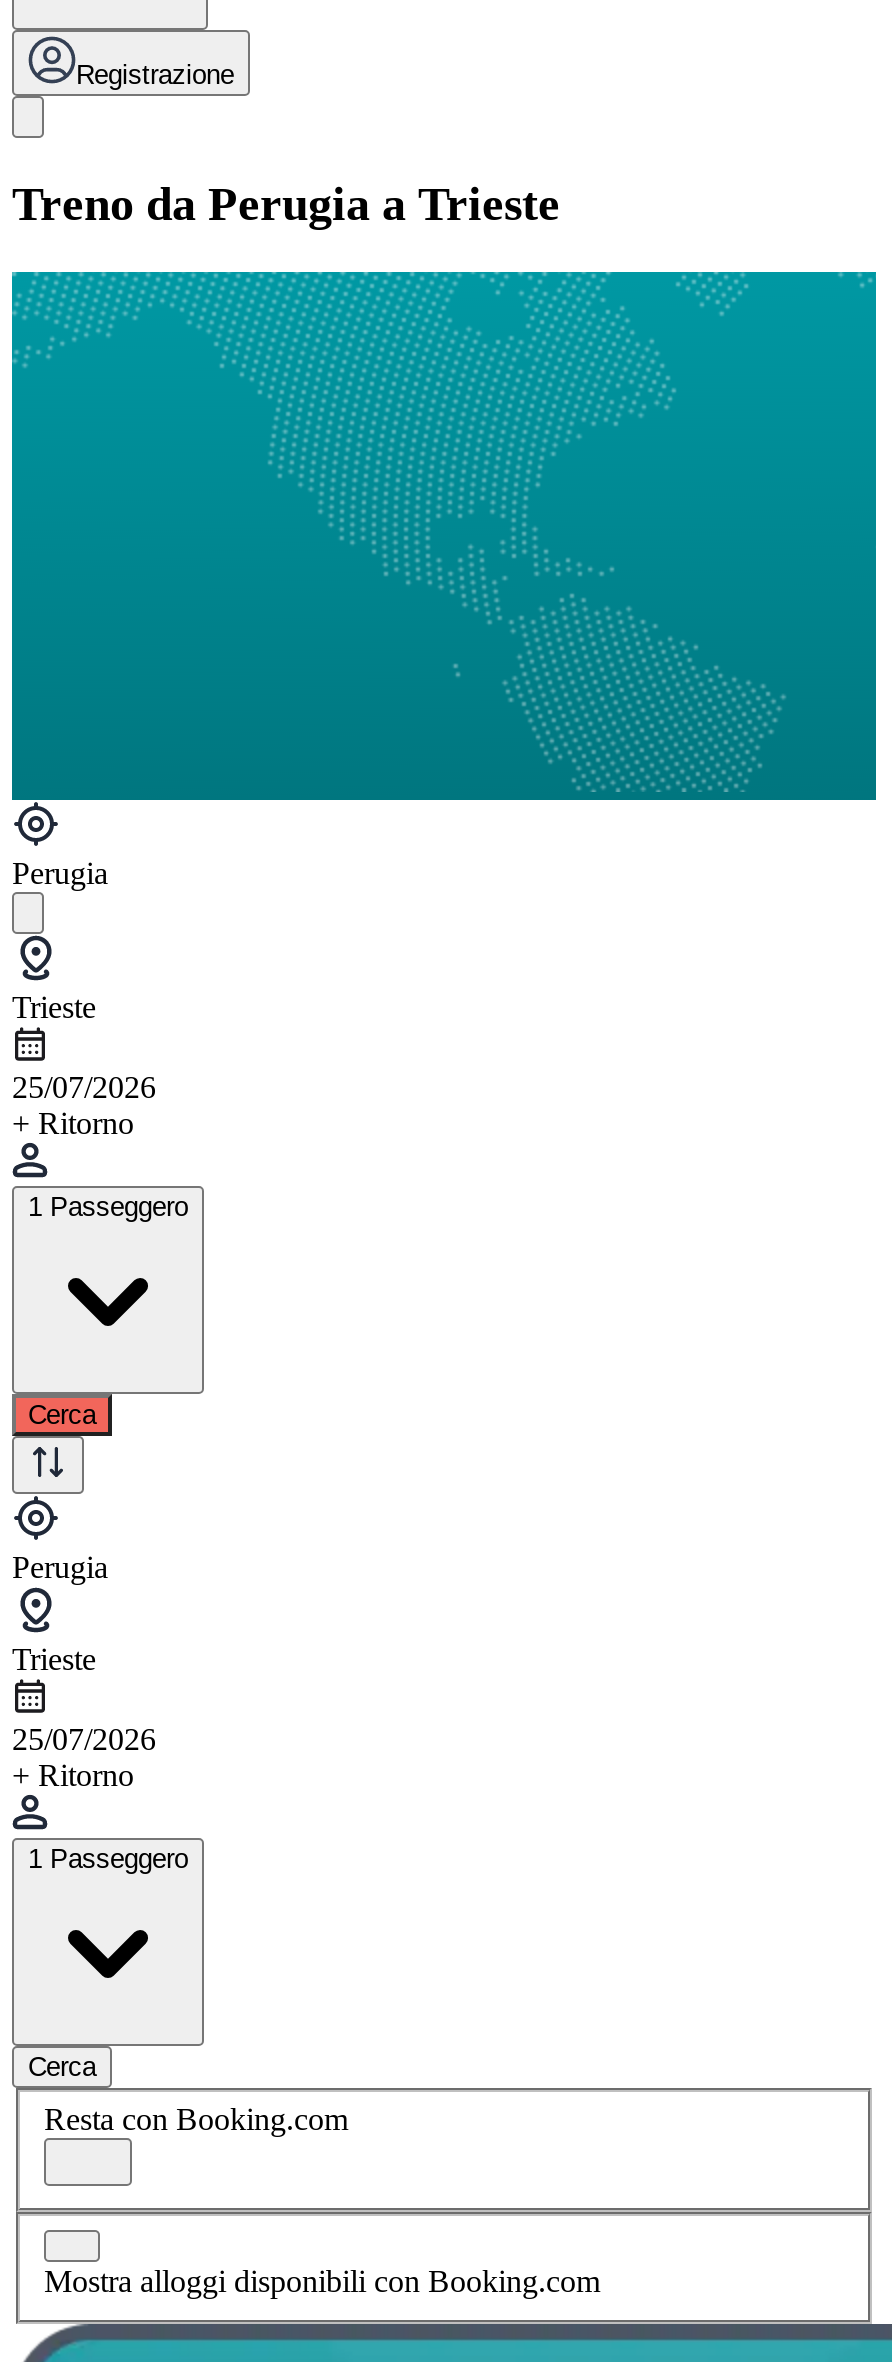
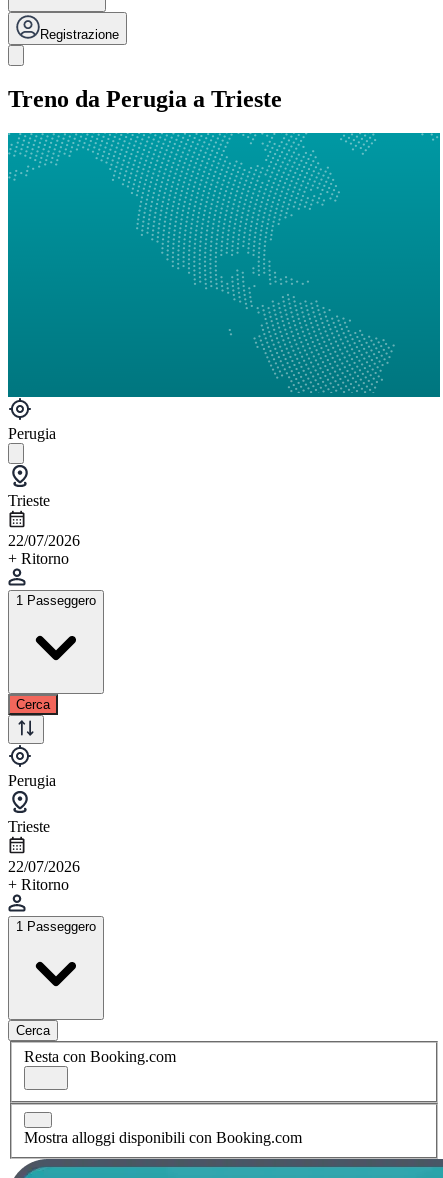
- 25/07/2026
+ 22/07/2026

- 25/07/2026
+ 22/07/2026
